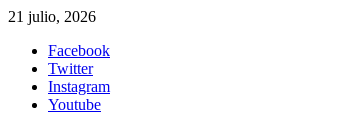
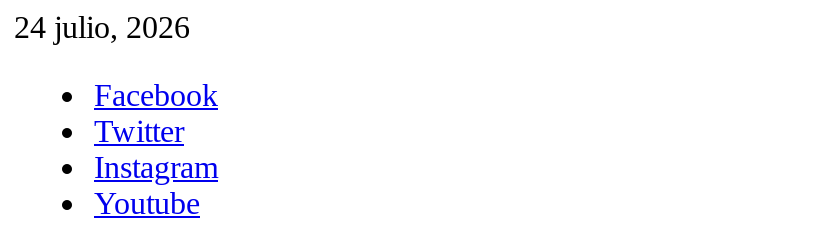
- 21 julio, 2026
+ 24 julio, 2026
